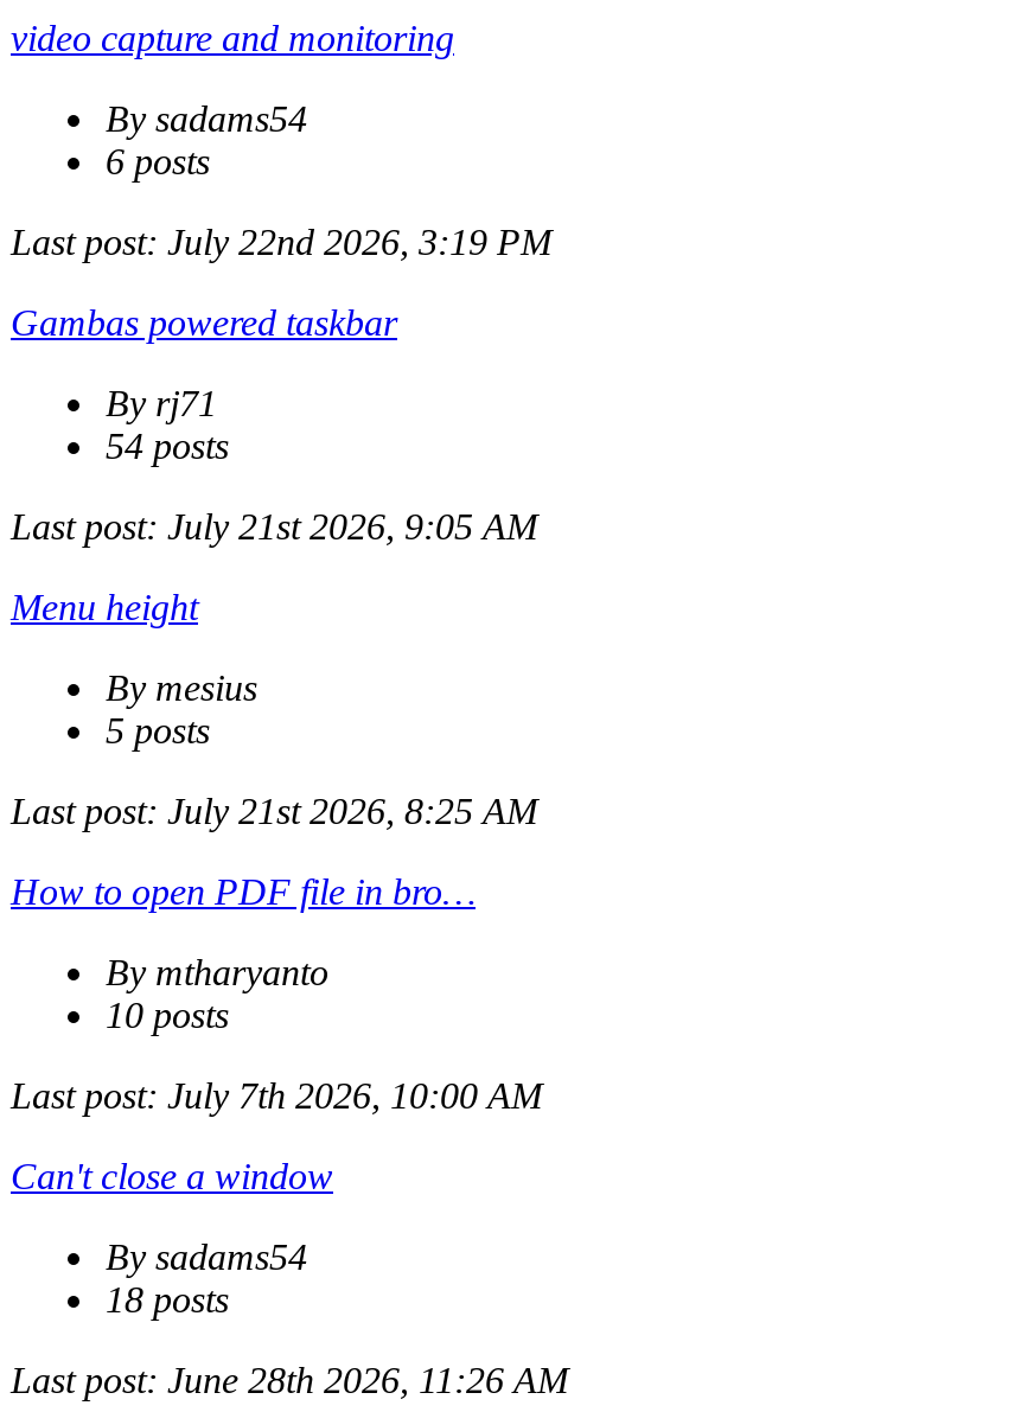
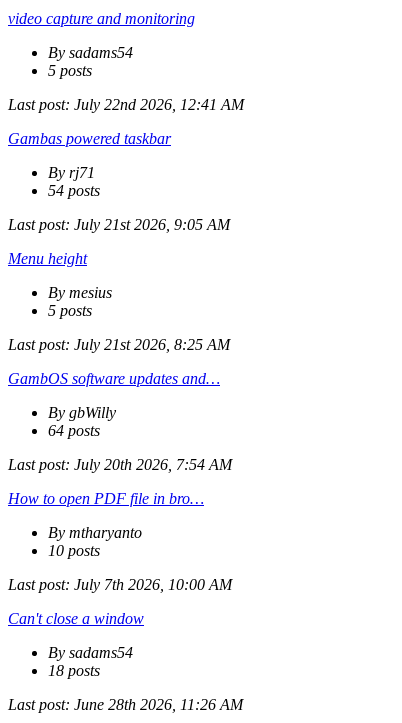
- 6 posts
+ 5 posts

- Last post: July 22nd 2026, 3:19 PM
+ Last post: July 22nd 2026, 12:41 AM

+ GambOS software updates and…
+ By gbWilly
+ 64 posts
+ Last post: July 20th 2026, 7:54 AM
